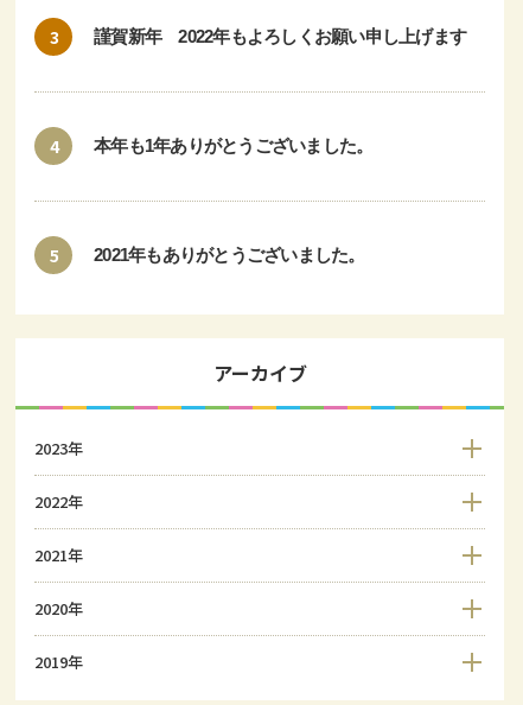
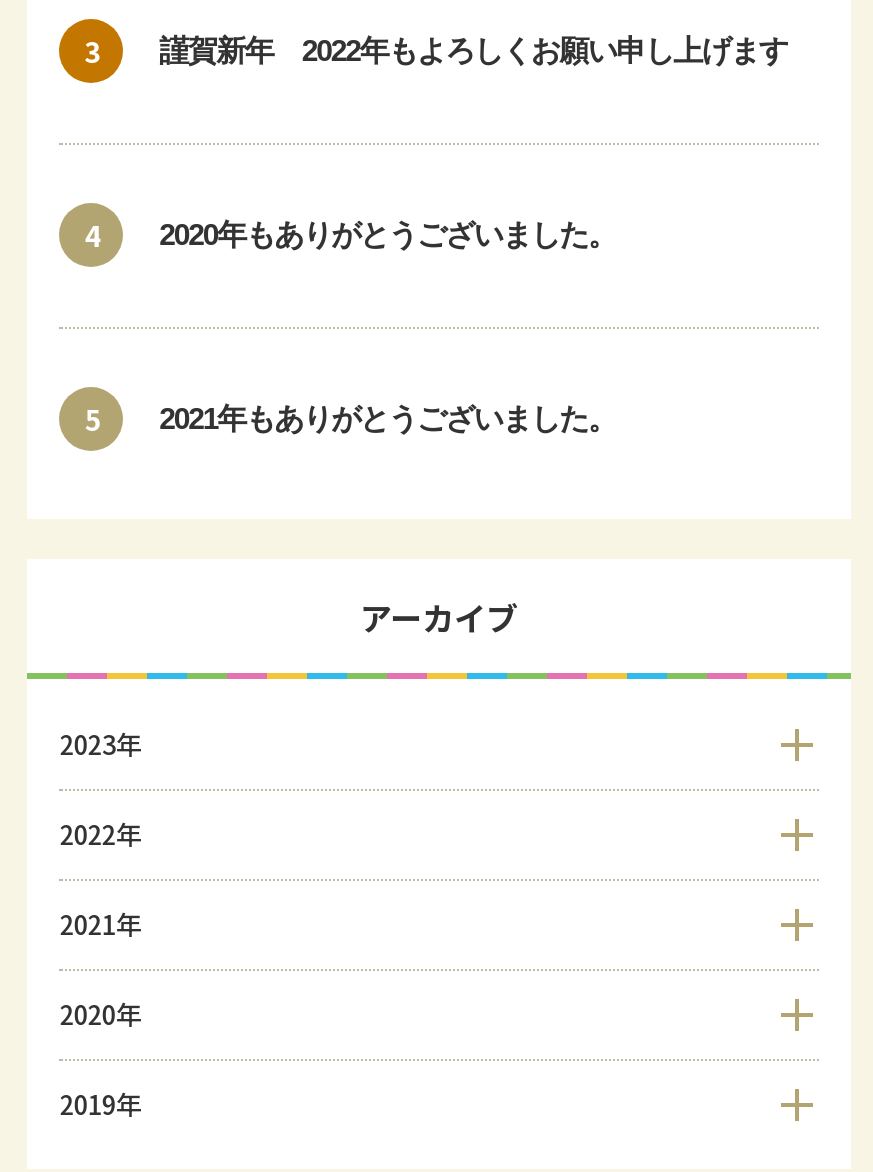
- 本年も1年ありがとうございました。
+ 2020年もありがとうございました。
